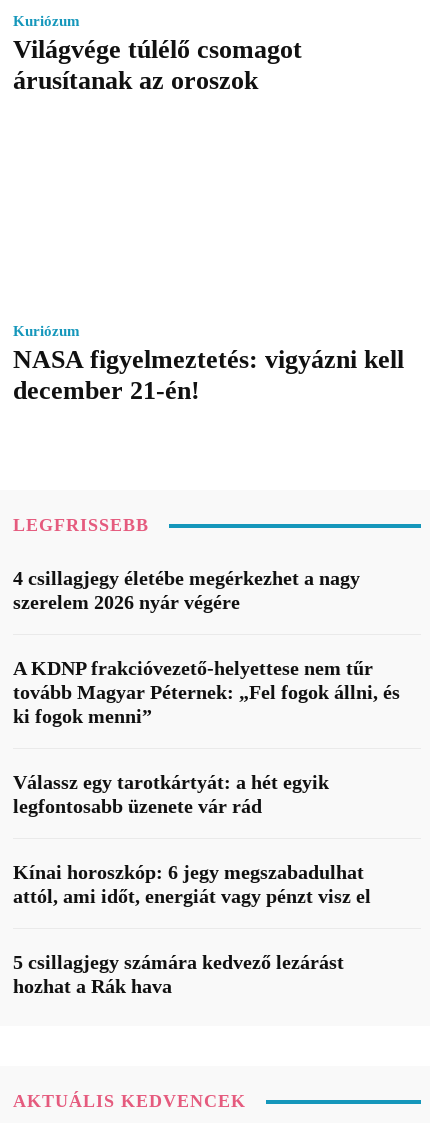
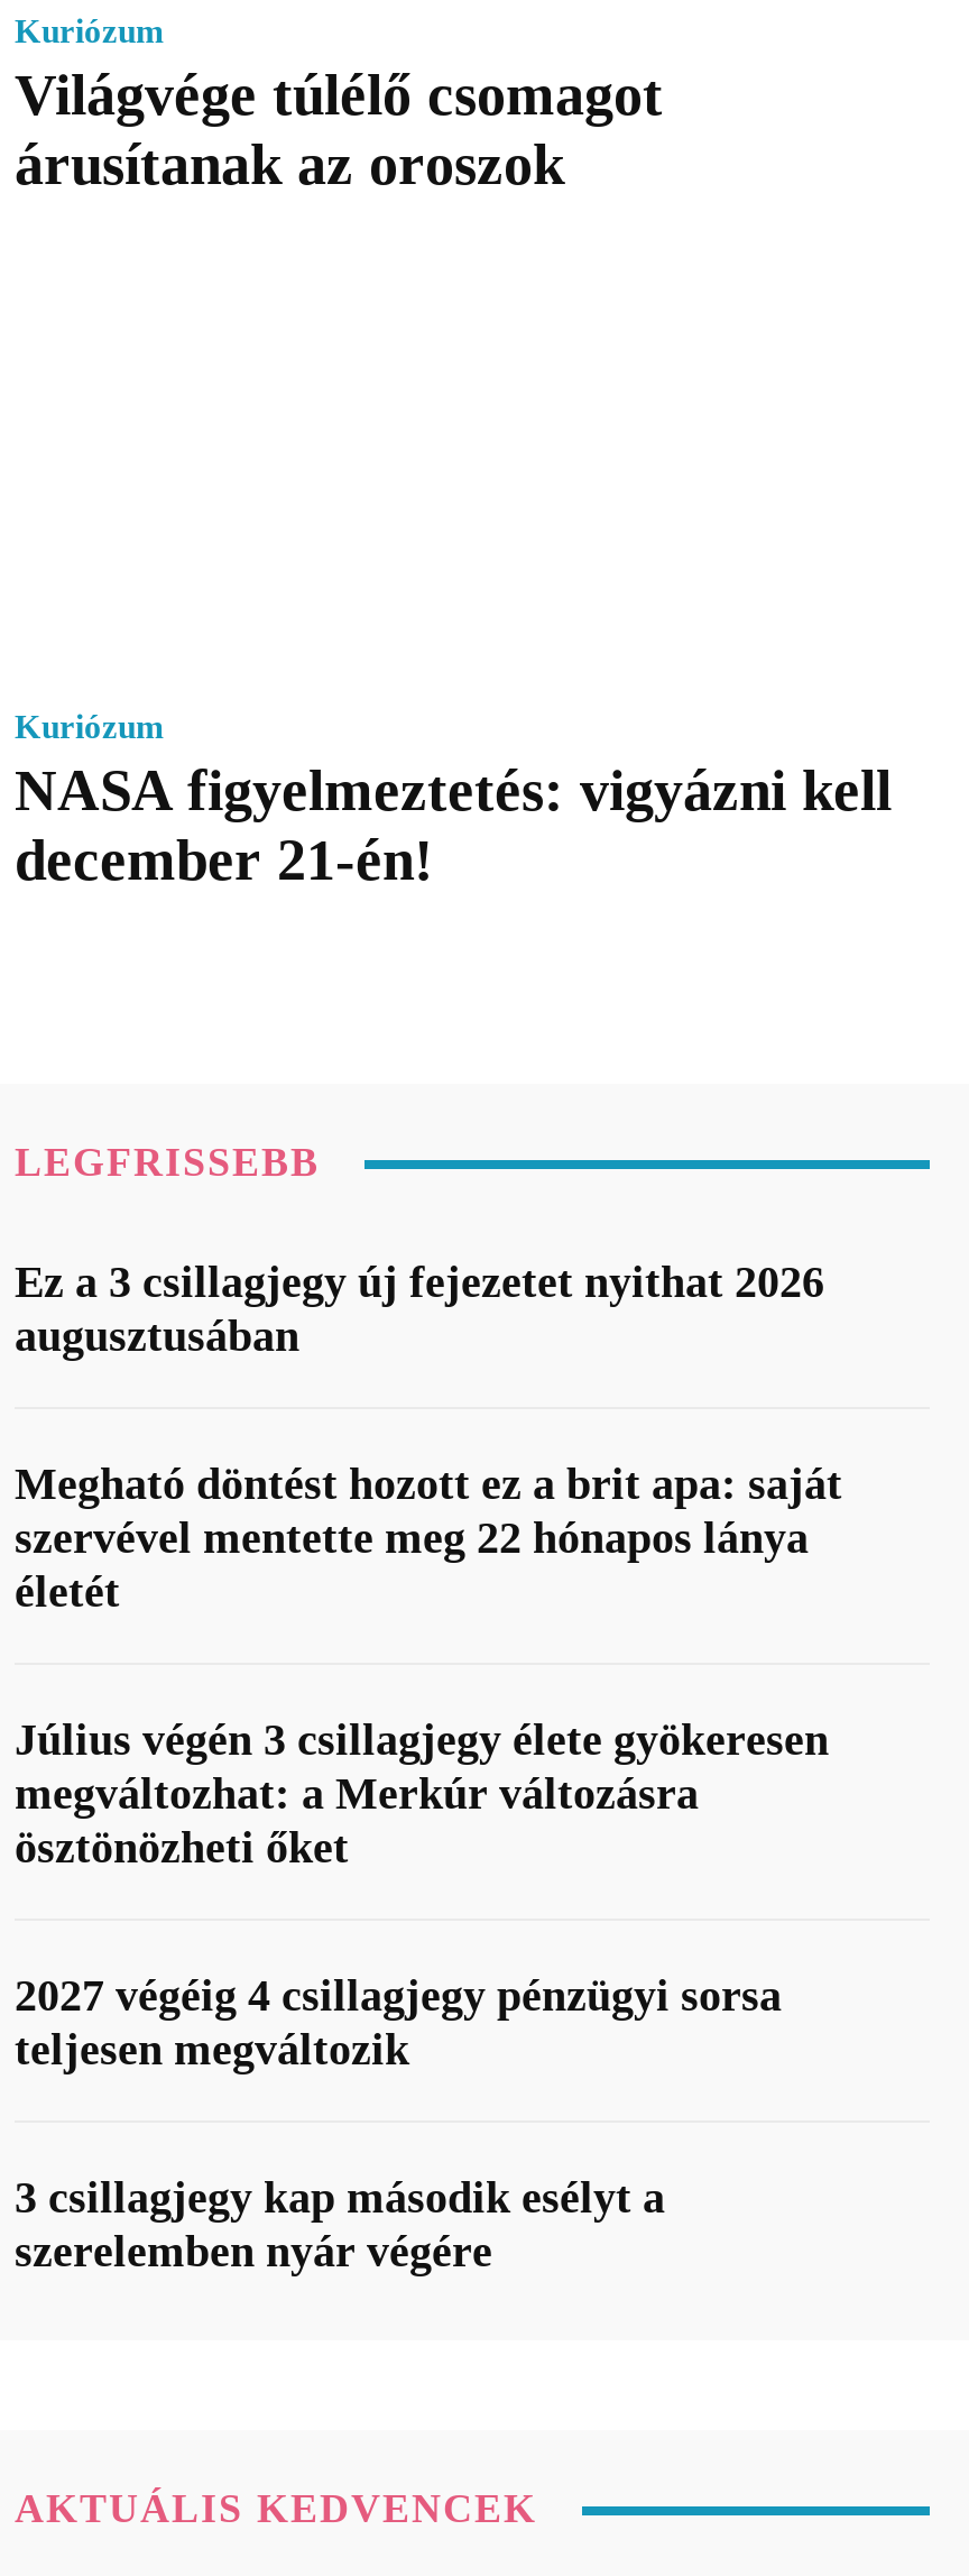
- 4 csillagjegy életébe megérkezhet a nagy
- szerelem 2026 nyár végére
+ Ez a 3 csillagjegy új fejezetet nyithat 2026
+ augusztusában

- A KDNP frakcióvezető-helyettese nem tűr
- tovább Magyar Péternek: „Fel fogok állni, és
- ki fogok menni”
+ Megható döntést hozott ez a brit apa: saját
+ szervével mentette meg 22 hónapos lánya
+ életét

- Válassz egy tarotkártyát: a hét egyik
- legfontosabb üzenete vár rád
+ Július végén 3 csillagjegy élete gyökeresen
+ megváltozhat: a Merkúr változásra
+ ösztönözheti őket

- Kínai horoszkóp: 6 jegy megszabadulhat
- attól, ami időt, energiát vagy pénzt visz el
+ 2027 végéig 4 csillagjegy pénzügyi sorsa
+ teljesen megváltozik

- 5 csillagjegy számára kedvező lezárást
- hozhat a Rák hava
+ 3 csillagjegy kap második esélyt a
+ szerelemben nyár végére
